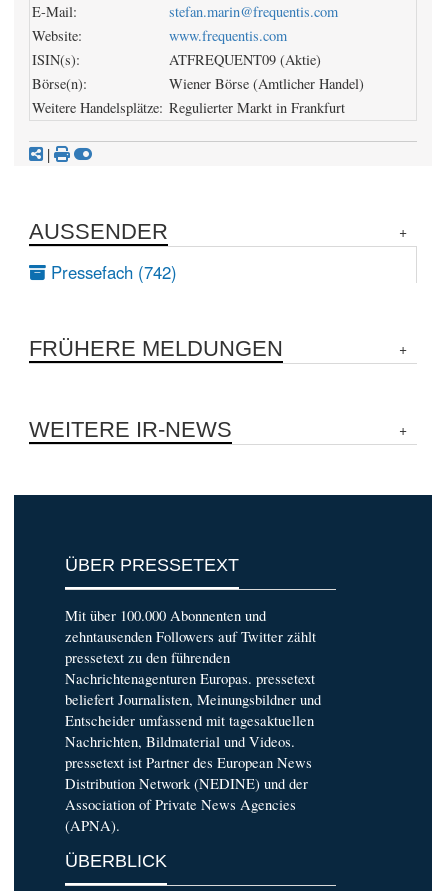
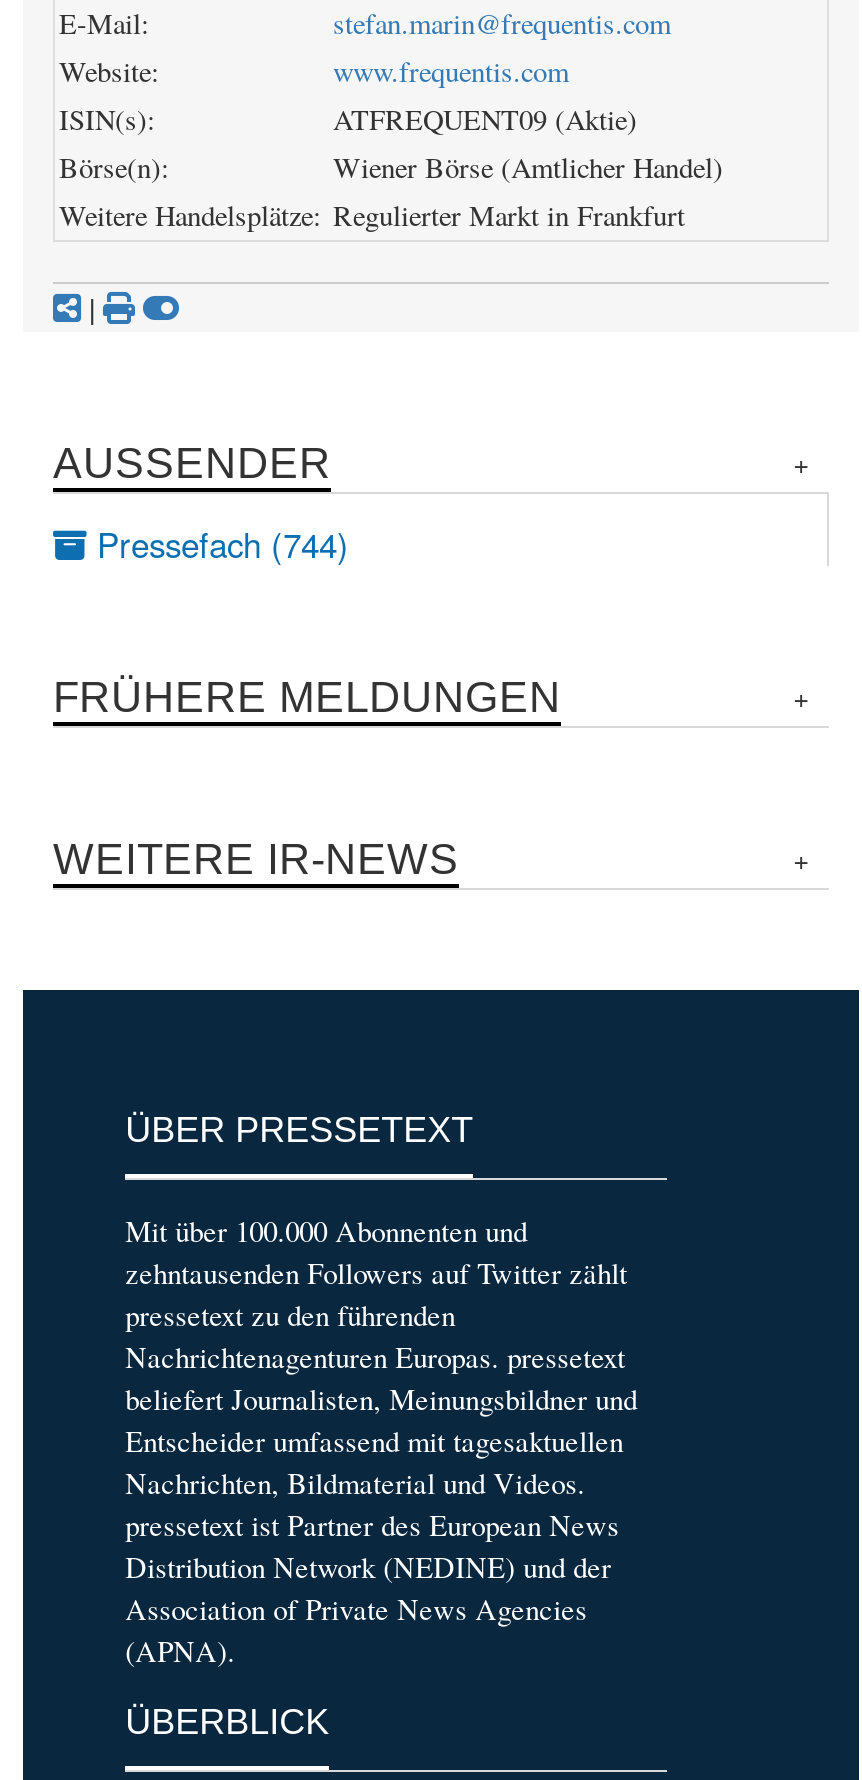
- Pressefach (742)
+ Pressefach (744)
